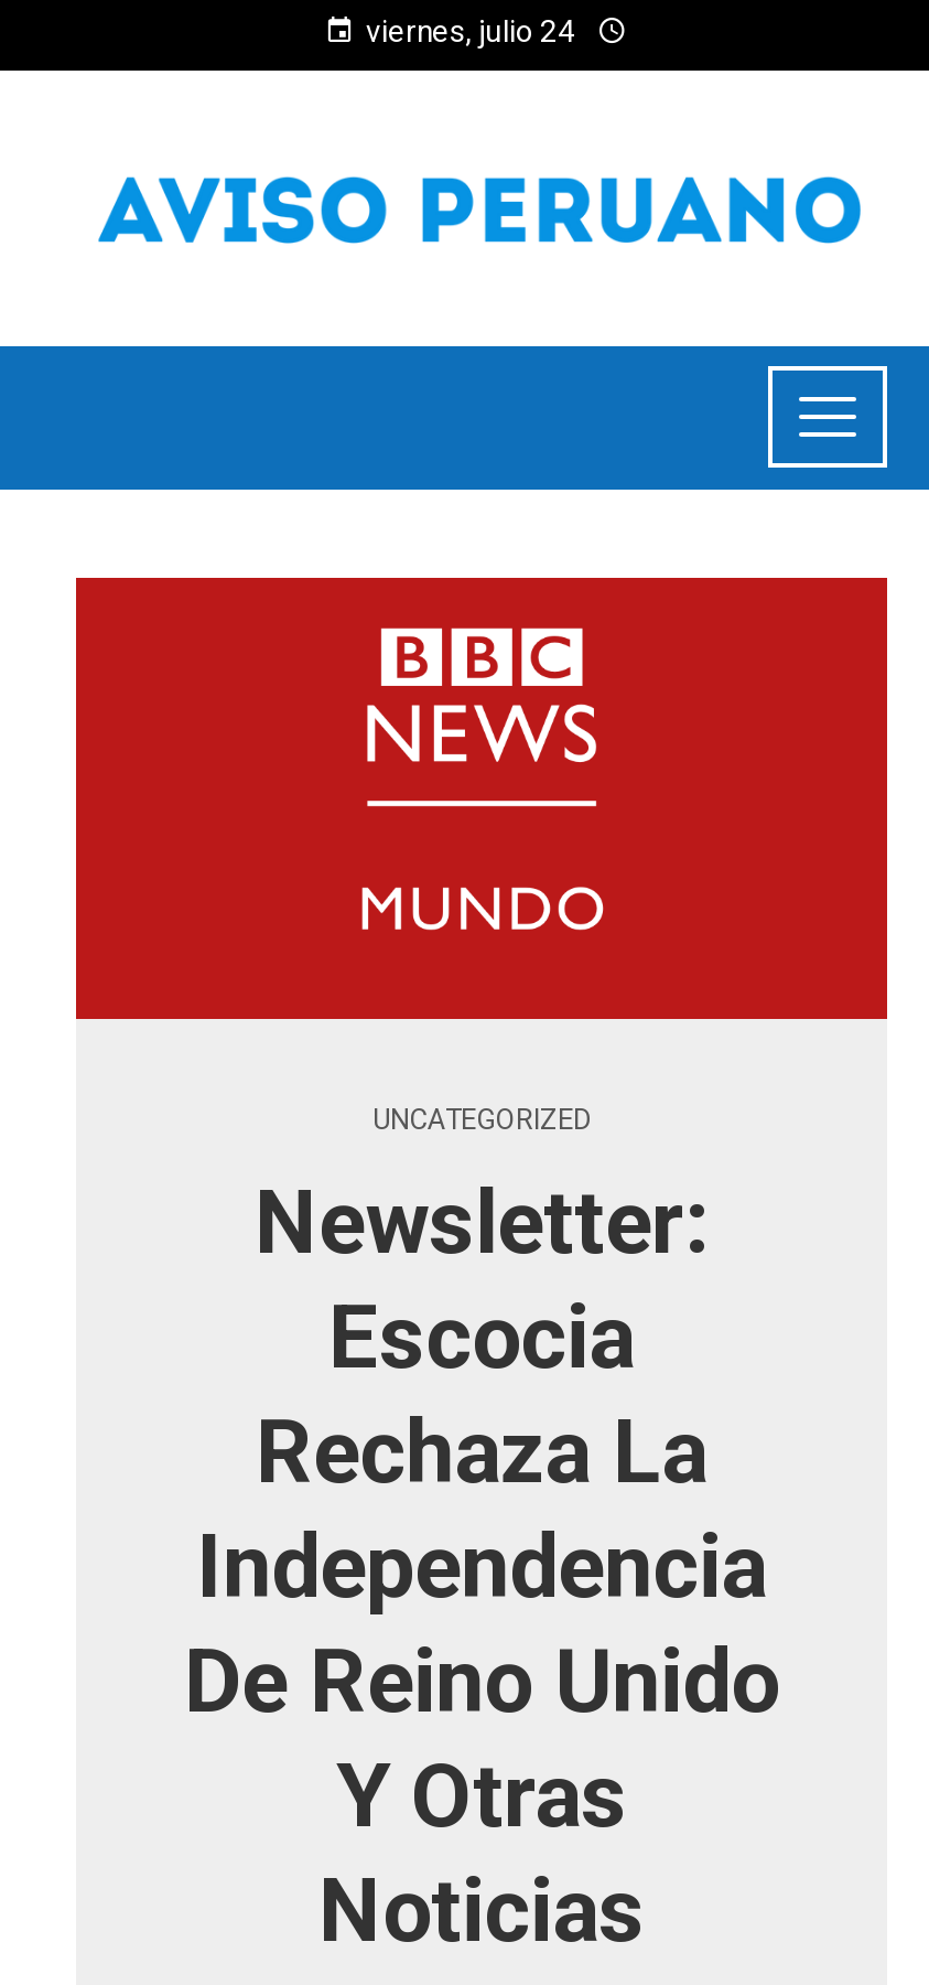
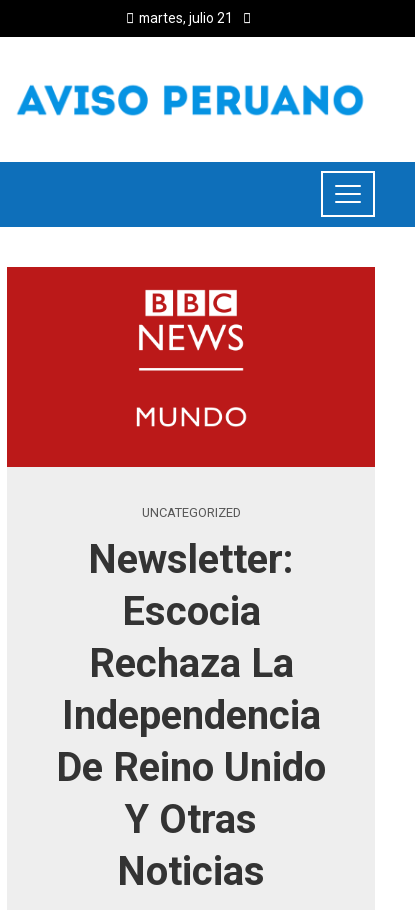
- viernes, julio 24
+ martes, julio 21
